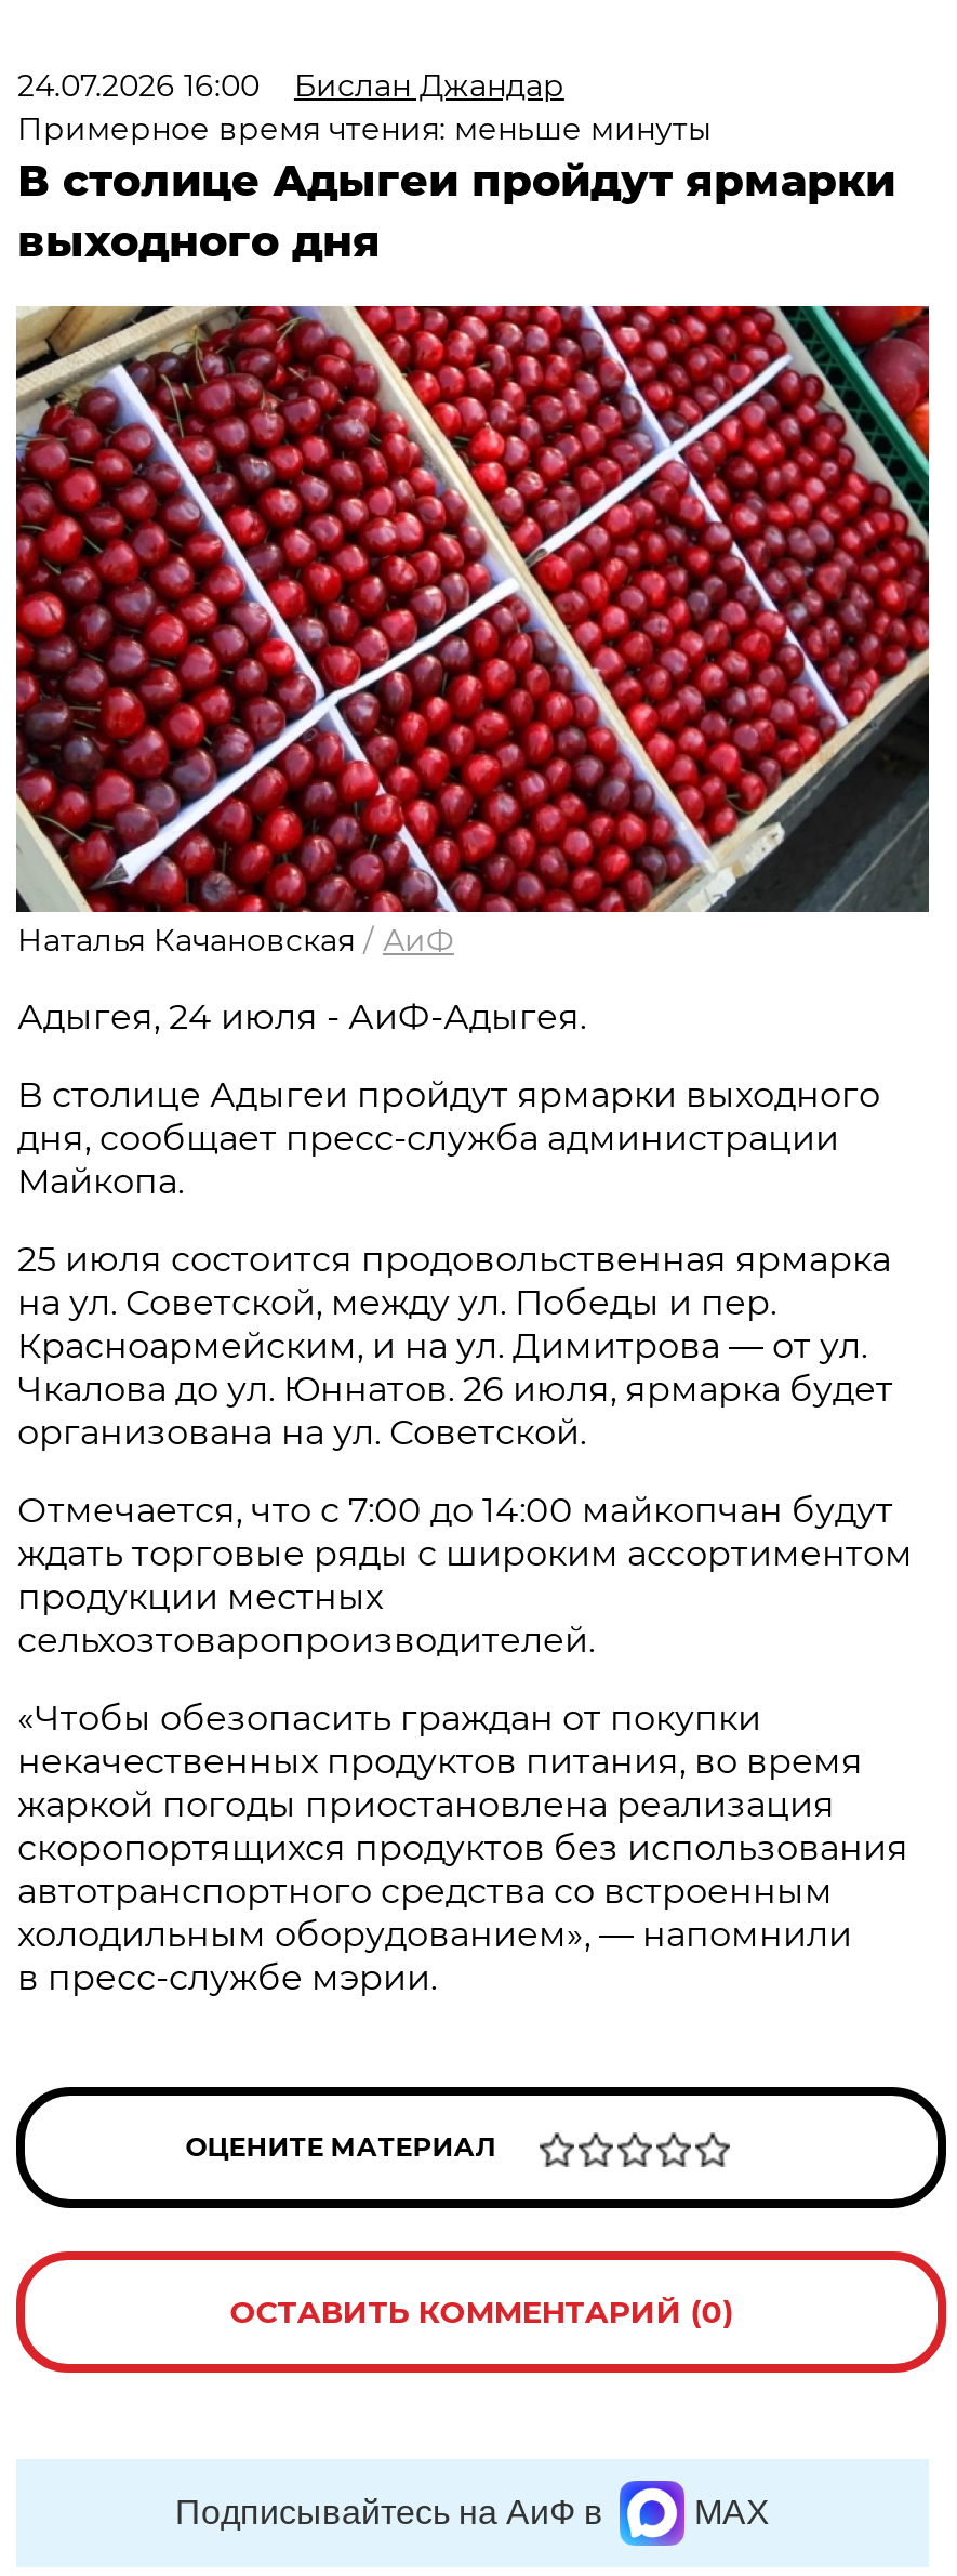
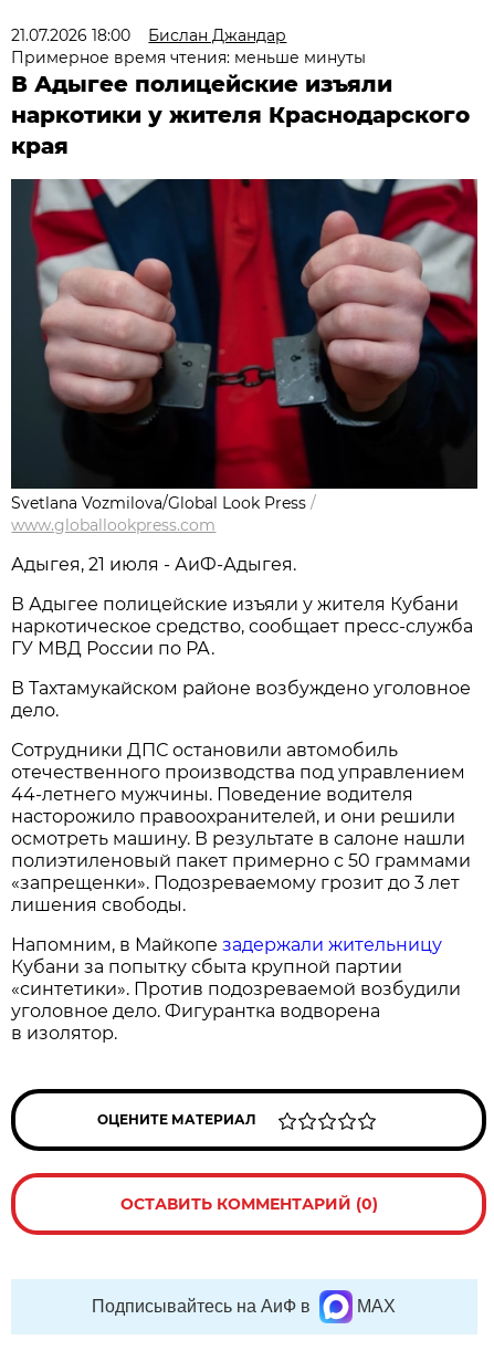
- 24.07.2026 16:00 Бислан Джандар
+ 21.07.2026 18:00 Бислан Джандар

- В столице Адыгеи пройдут ярмарки
- выходного дня
+ В Адыгее полицейские изъяли
+ наркотики у жителя Краснодарского
+ края

- [image]
- Наталья Качановская / АиФ
+ [image]
+ Svetlana Vozmilova/Global Look Press /
+ www.globallookpress.com

- Адыгея, 24 июля - АиФ-Адыгея.
+ Адыгея, 21 июля - АиФ-Адыгея.

- В столице Адыгеи пройдут ярмарки выходного
- дня, сообщает пресс-служба администрации
- Майкопа.
+ В Адыгее полицейские изъяли у жителя Кубани
+ наркотическое средство, сообщает пресс-служба
+ ГУ МВД России по РА.

- 25 июля состоится продовольственная ярмарка
- на ул. Советской, между ул. Победы и пер.
- Красноармейским, и на ул. Димитрова — от ул.
- Чкалова до ул. Юннатов. 26 июля, ярмарка будет
- организована на ул. Советской.
+ В Тахтамукайском районе возбуждено уголовное
+ дело.

- Отмечается, что с 7:00 до 14:00 майкопчан будут
- ждать торговые ряды с широким ассортиментом
- продукции местных
- сельхозтоваропроизводителей.
+ Сотрудники ДПС остановили автомобиль
+ отечественного производства под управлением
+ 44-летнего мужчины. Поведение водителя
+ насторожило правоохранителей, и они решили
+ осмотреть машину. В результате в салоне нашли
+ полиэтиленовый пакет примерно с 50 граммами
+ «запрещенки». Подозреваемому грозит до 3 лет
+ лишения свободы.

- «Чтобы обезопасить граждан от покупки
- некачественных продуктов питания, во время
- жаркой погоды приостановлена реализация
- скоропортящихся продуктов без использования
- автотранспортного средства со встроенным
- холодильным оборудованием», — напомнили
- в пресс-службе мэрии.
+ Напомним, в Майкопе задержали жительницу
+ Кубани за попытку сбыта крупной партии
+ «синтетики». Против подозреваемой возбудили
+ уголовное дело. Фигурантка водворена
+ в изолятор.
